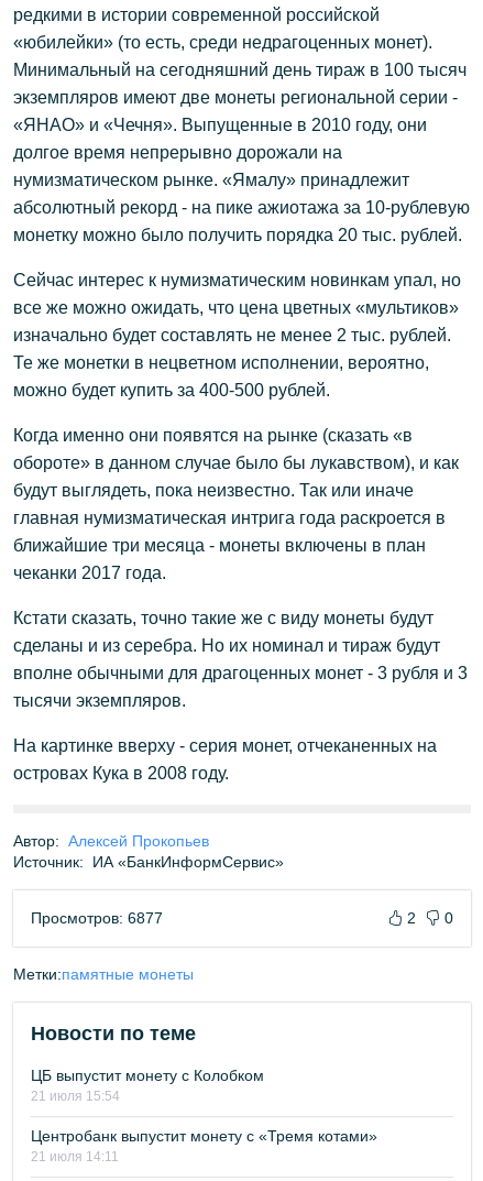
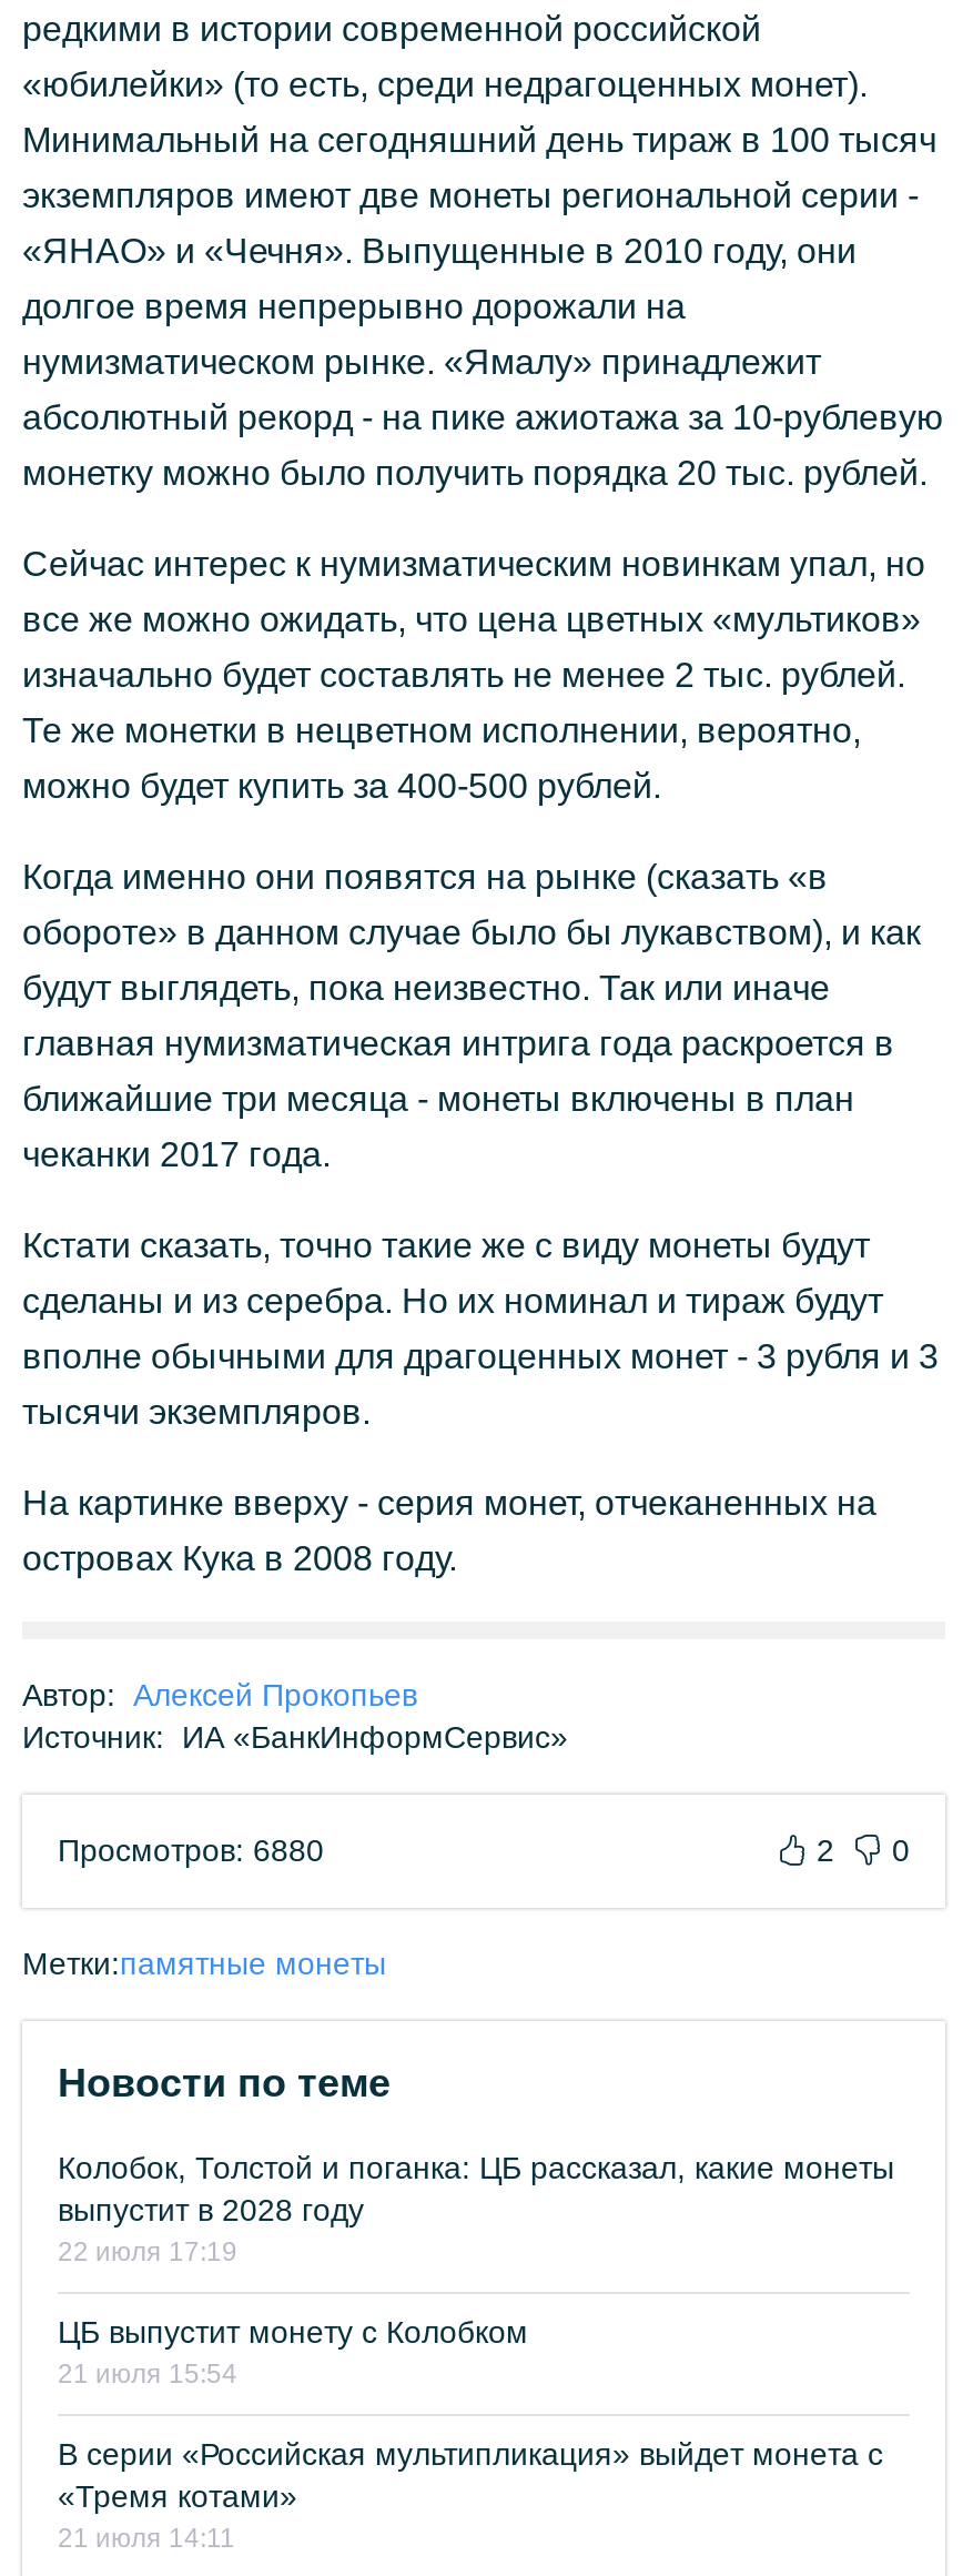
- Просмотров: 6877
+ Просмотров: 6880

+ Колобок, Толстой и поганка: ЦБ рассказал, какие монеты
+ выпустит в 2028 году
+ 22 июля 17:19

- Центробанк выпустит монету с «Тремя котами»
+ В серии «Российская мультипликация» выйдет монета с
+ «Тремя котами»
